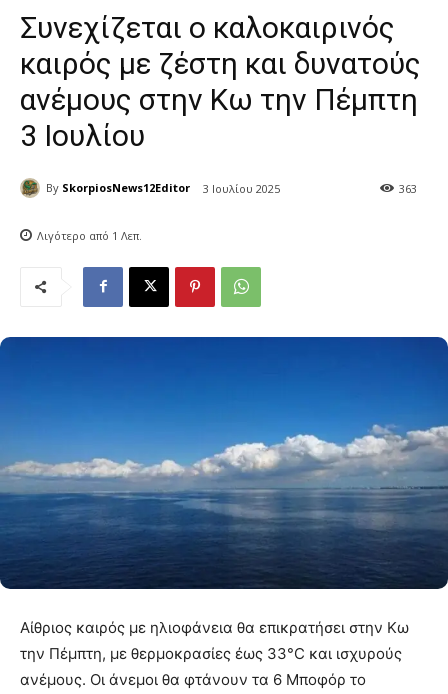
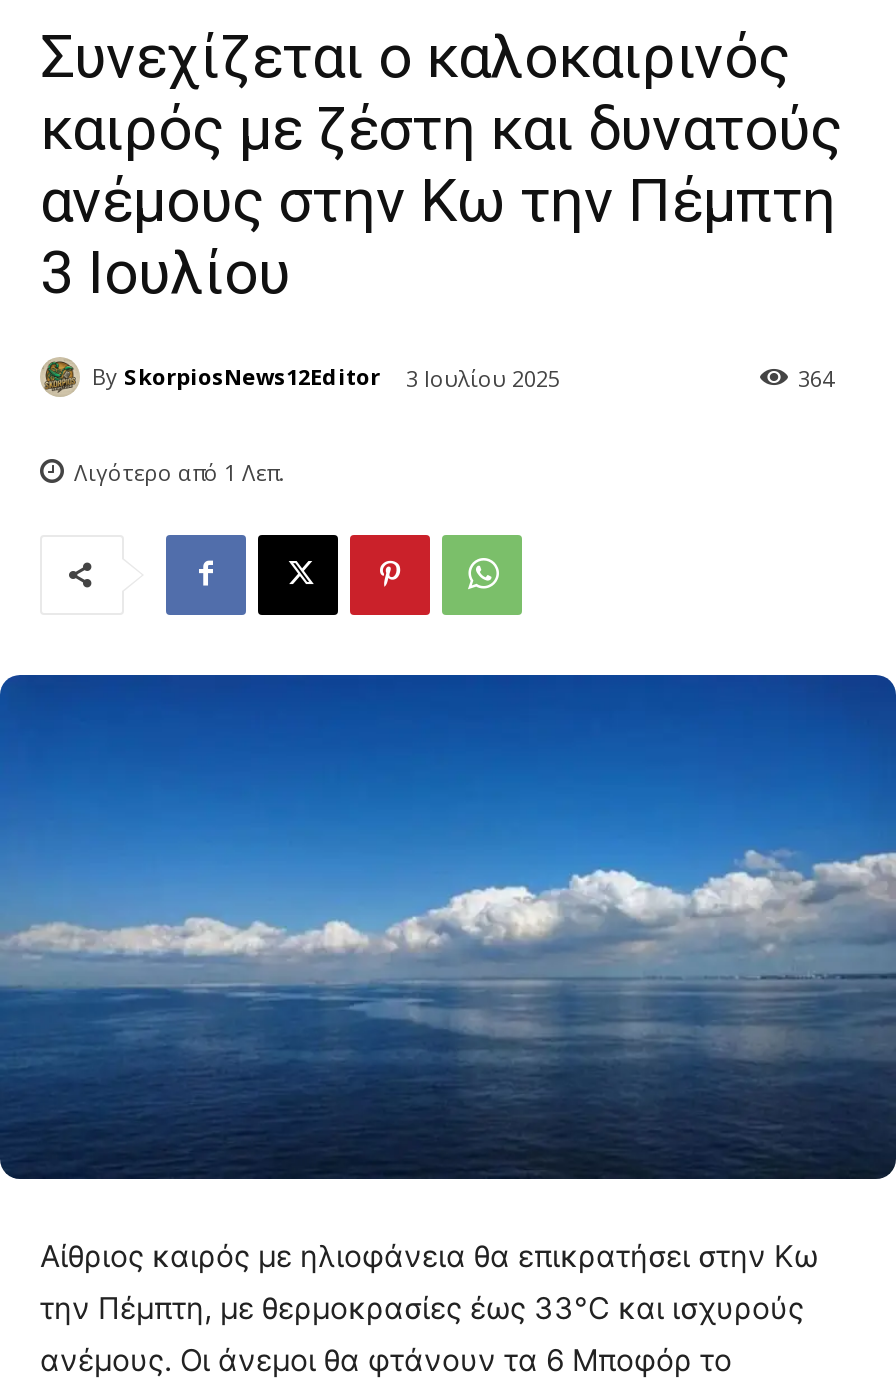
- 363
+ 364
